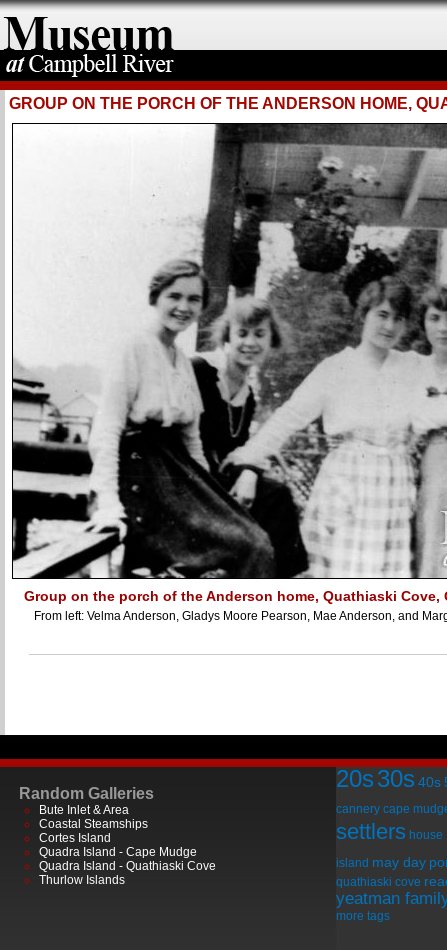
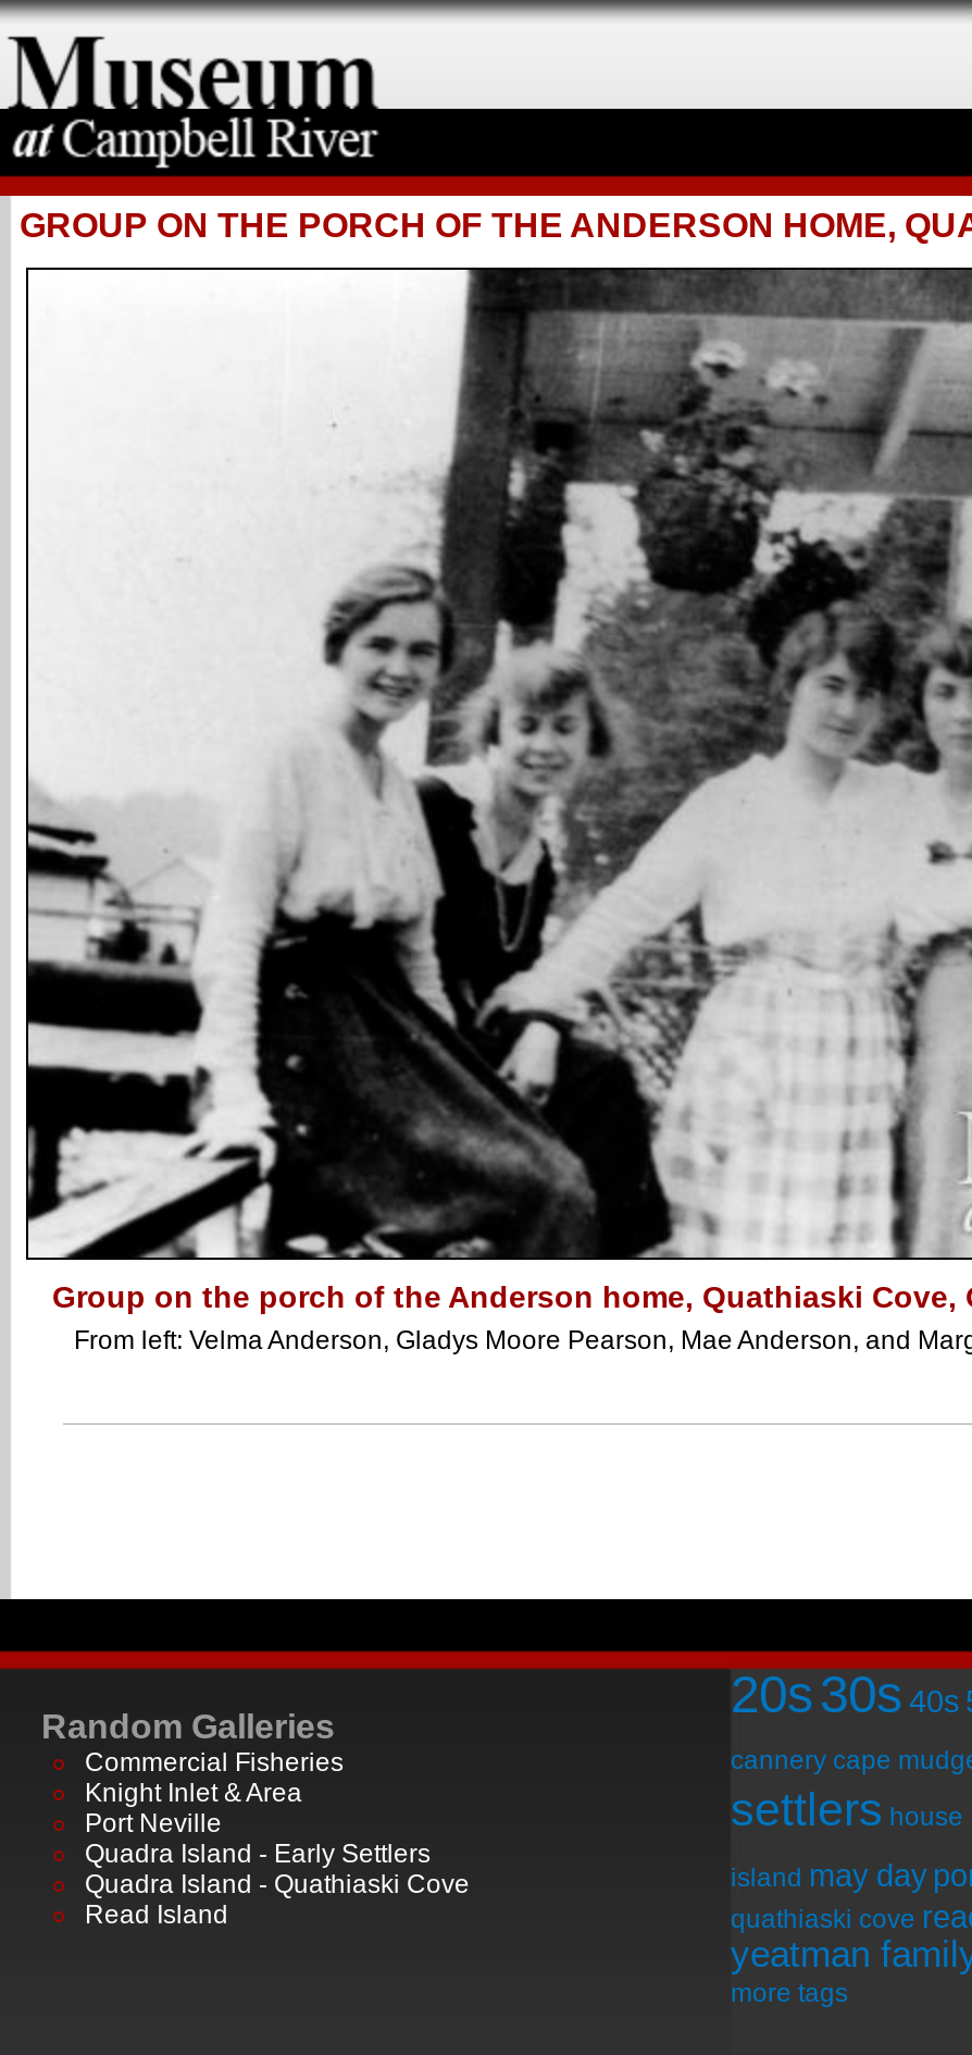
- Bute Inlet & Area
- Coastal Steamships
- Cortes Island
- Quadra Island - Cape Mudge
+ Commercial Fisheries
+ Knight Inlet & Area
+ Port Neville
+ Quadra Island - Early Settlers

- Thurlow Islands
+ Read Island
